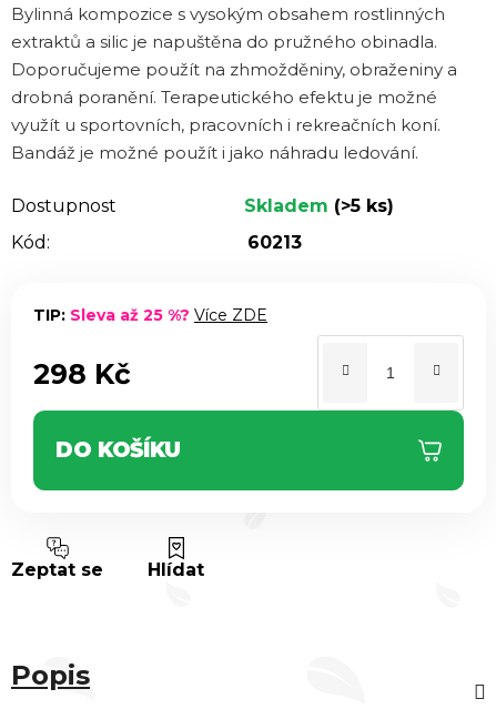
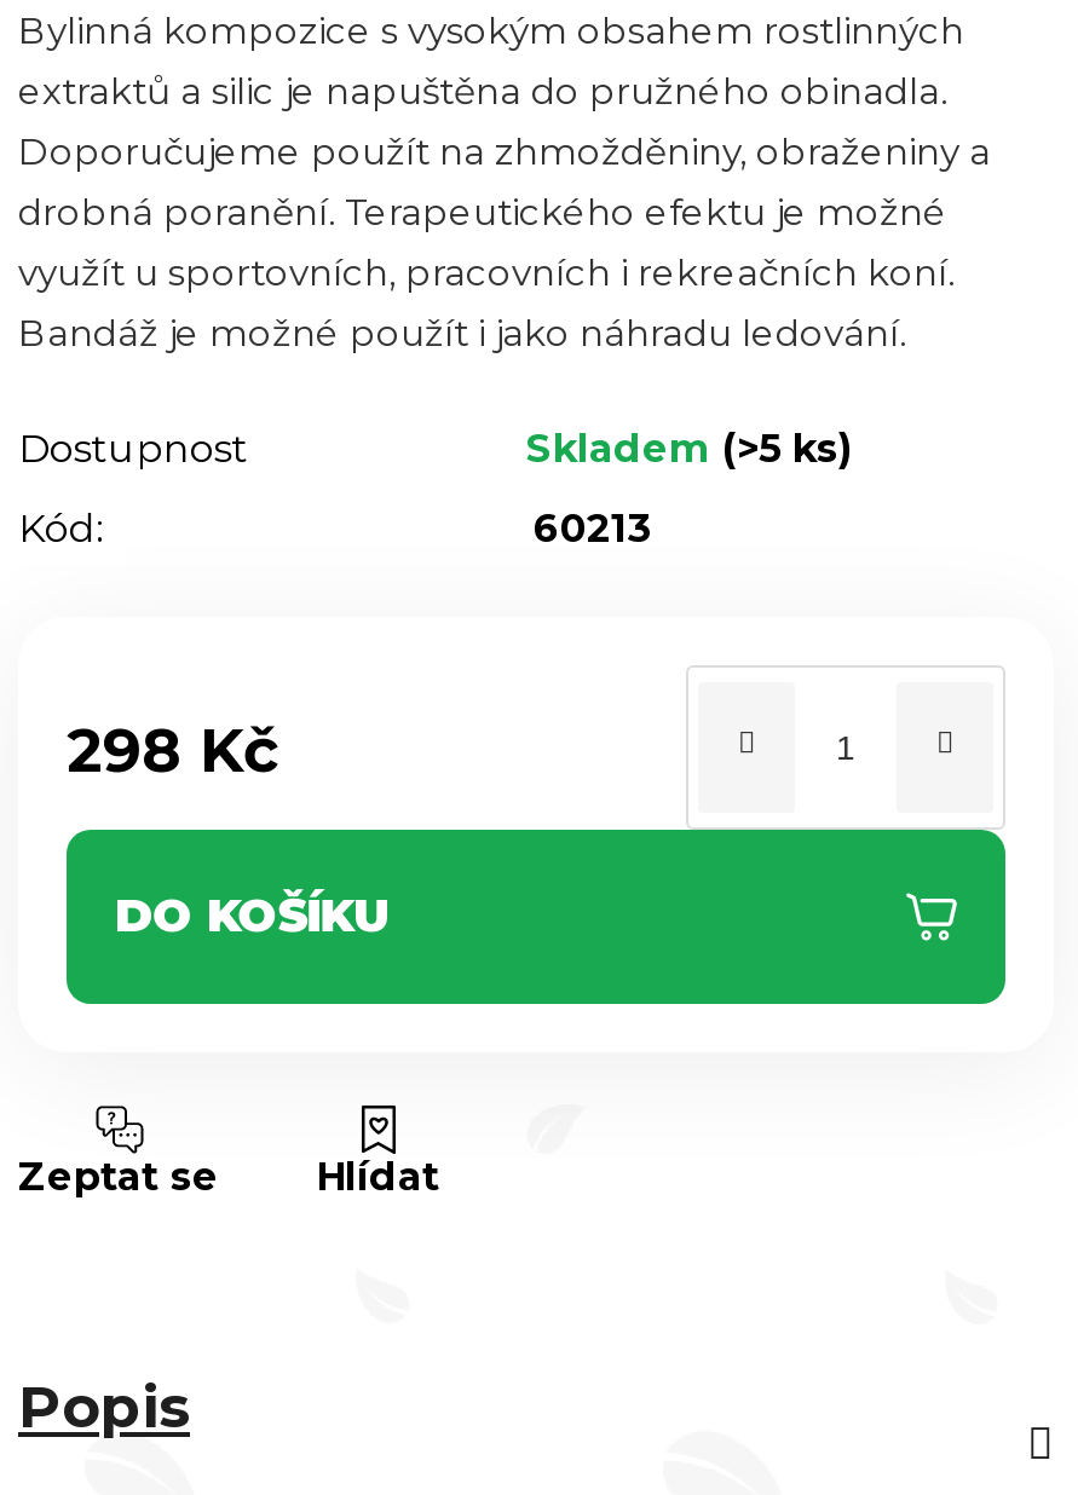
- TIP: Sleva až 25 %? Více ZDE
